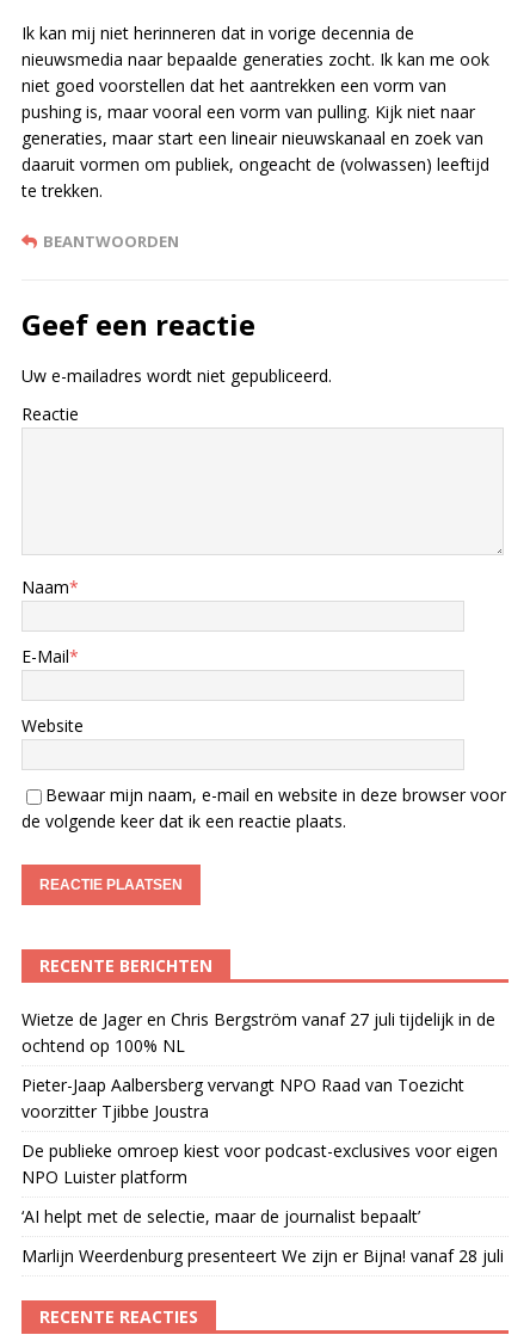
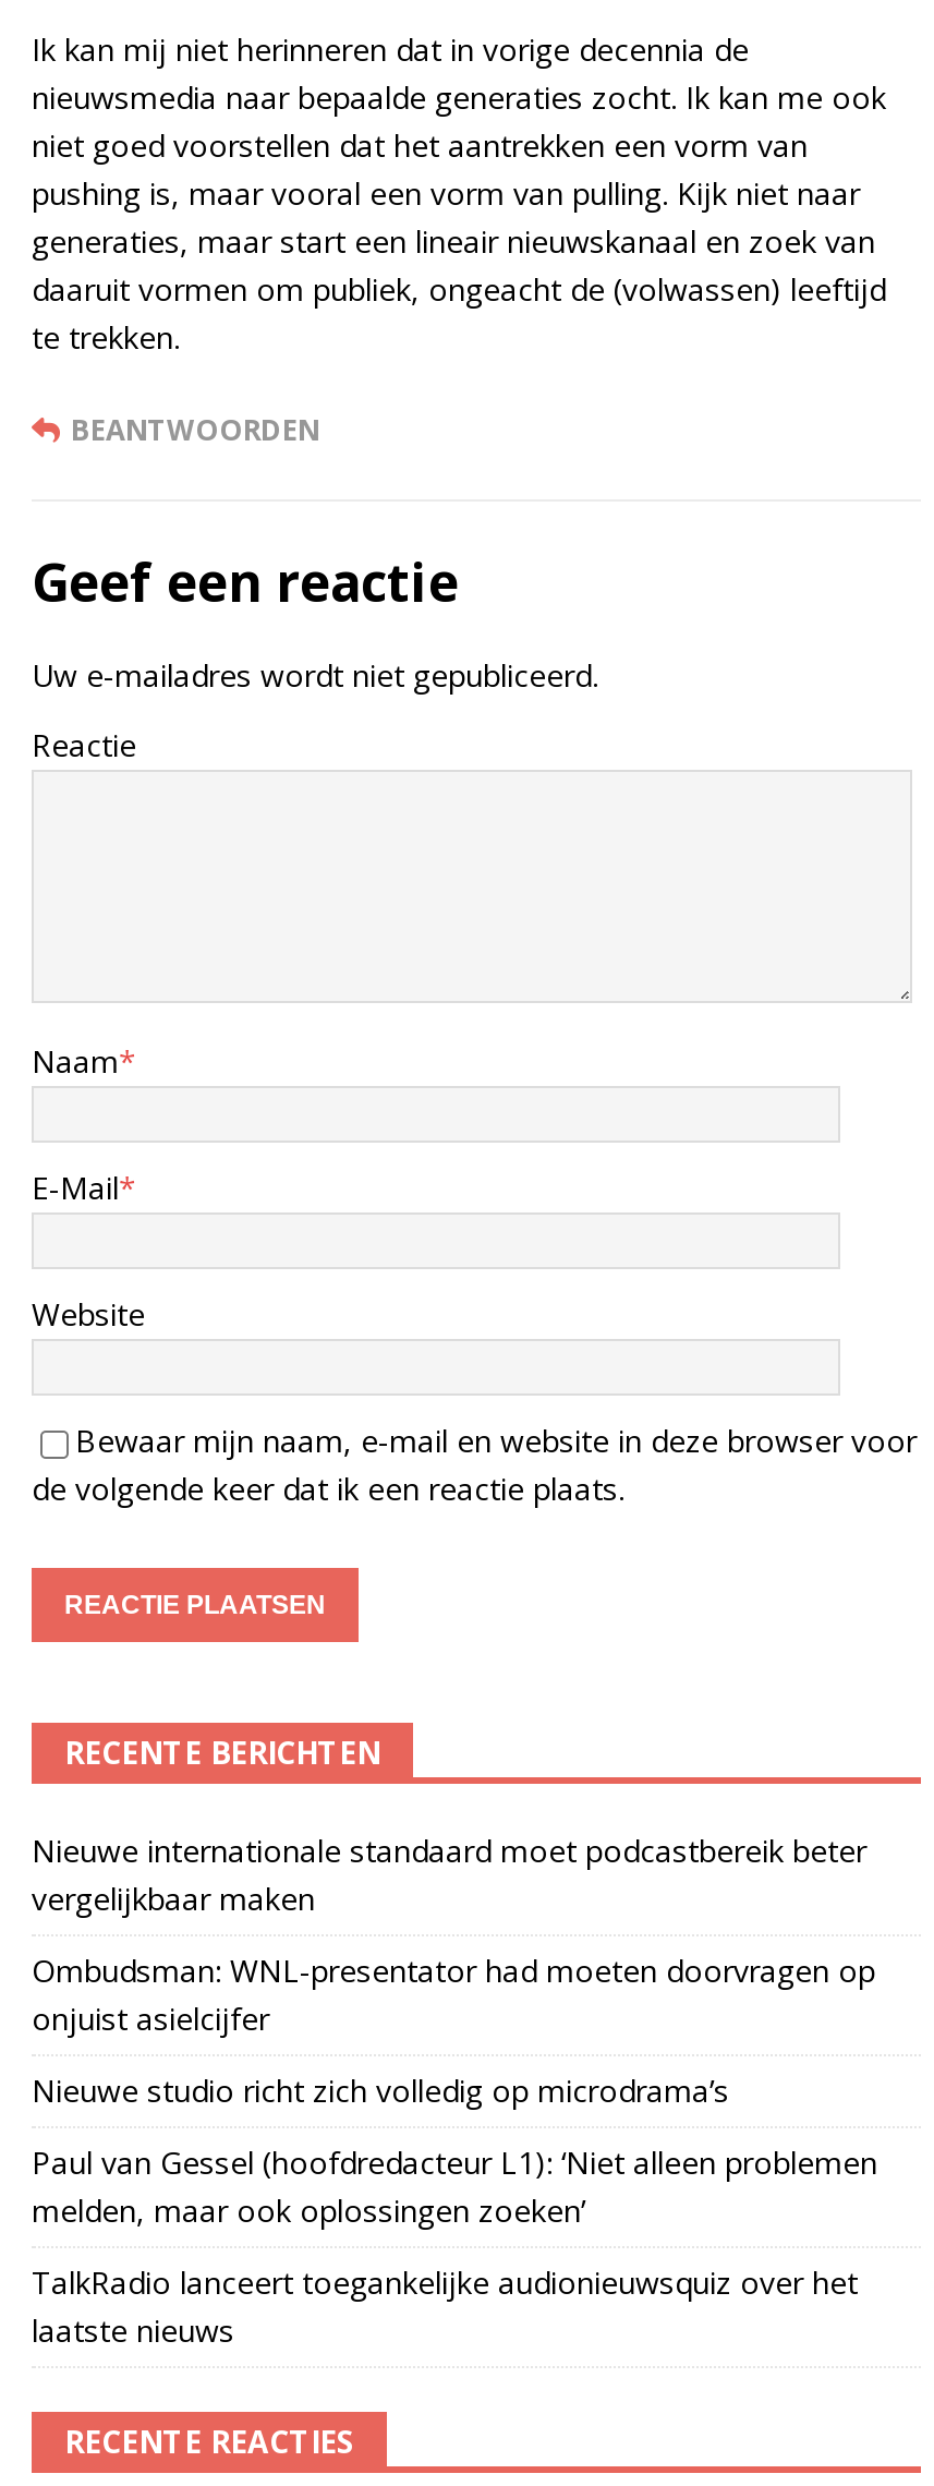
- Wietze de Jager en Chris Bergström vanaf 27 juli tijdelijk in de
- ochtend op 100% NL
+ Nieuwe internationale standaard moet podcastbereik beter
+ vergelijkbaar maken

- Pieter-Jaap Aalbersberg vervangt NPO Raad van Toezicht
- voorzitter Tjibbe Joustra
+ Ombudsman: WNL-presentator had moeten doorvragen op
+ onjuist asielcijfer

- De publieke omroep kiest voor podcast-exclusives voor eigen
- NPO Luister platform
+ Nieuwe studio richt zich volledig op microdrama’s

- ‘AI helpt met de selectie, maar de journalist bepaalt’
+ Paul van Gessel (hoofdredacteur L1): ‘Niet alleen problemen
+ melden, maar ook oplossingen zoeken’

- Marlijn Weerdenburg presenteert We zijn er Bijna! vanaf 28 juli
+ TalkRadio lanceert toegankelijke audionieuwsquiz over het
+ laatste nieuws
